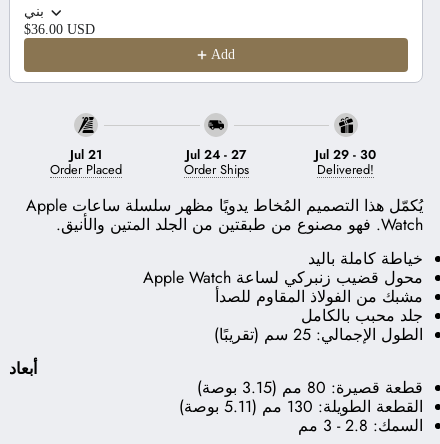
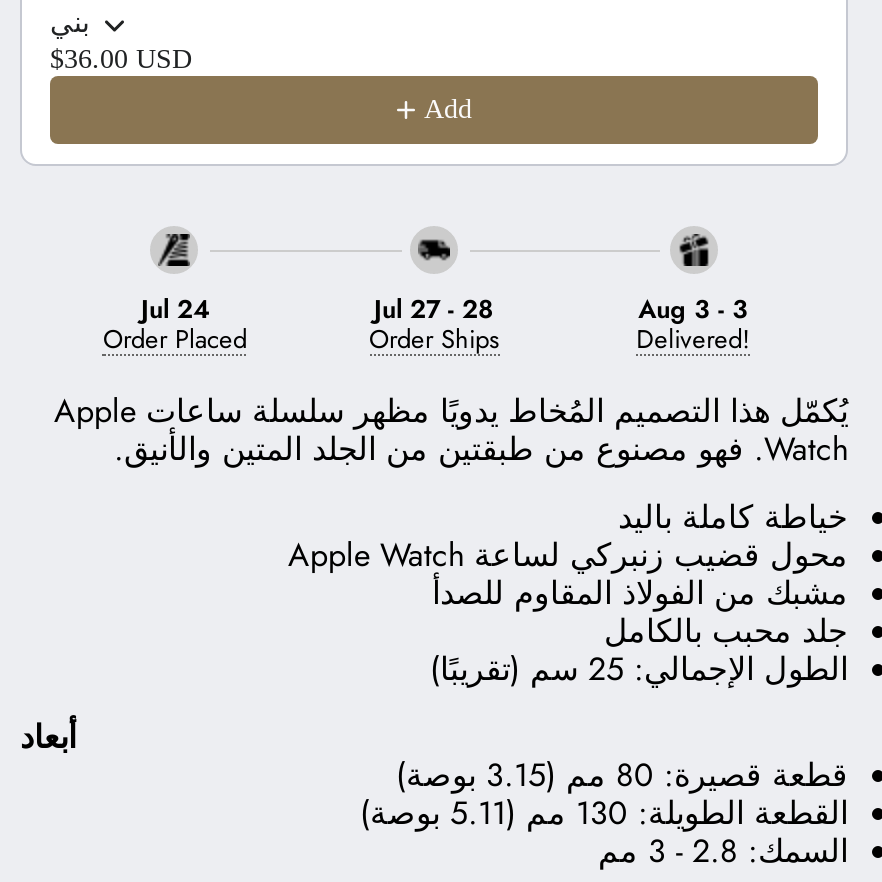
- Jul 21
+ Jul 24

- Jul 24 - 27
+ Jul 27 - 28

- Jul 29 - 30
+ Aug 3 - 3
